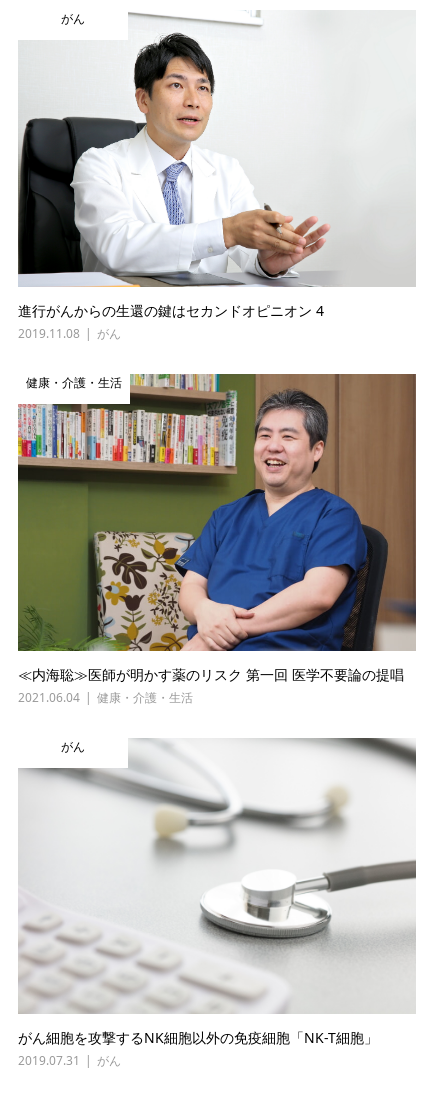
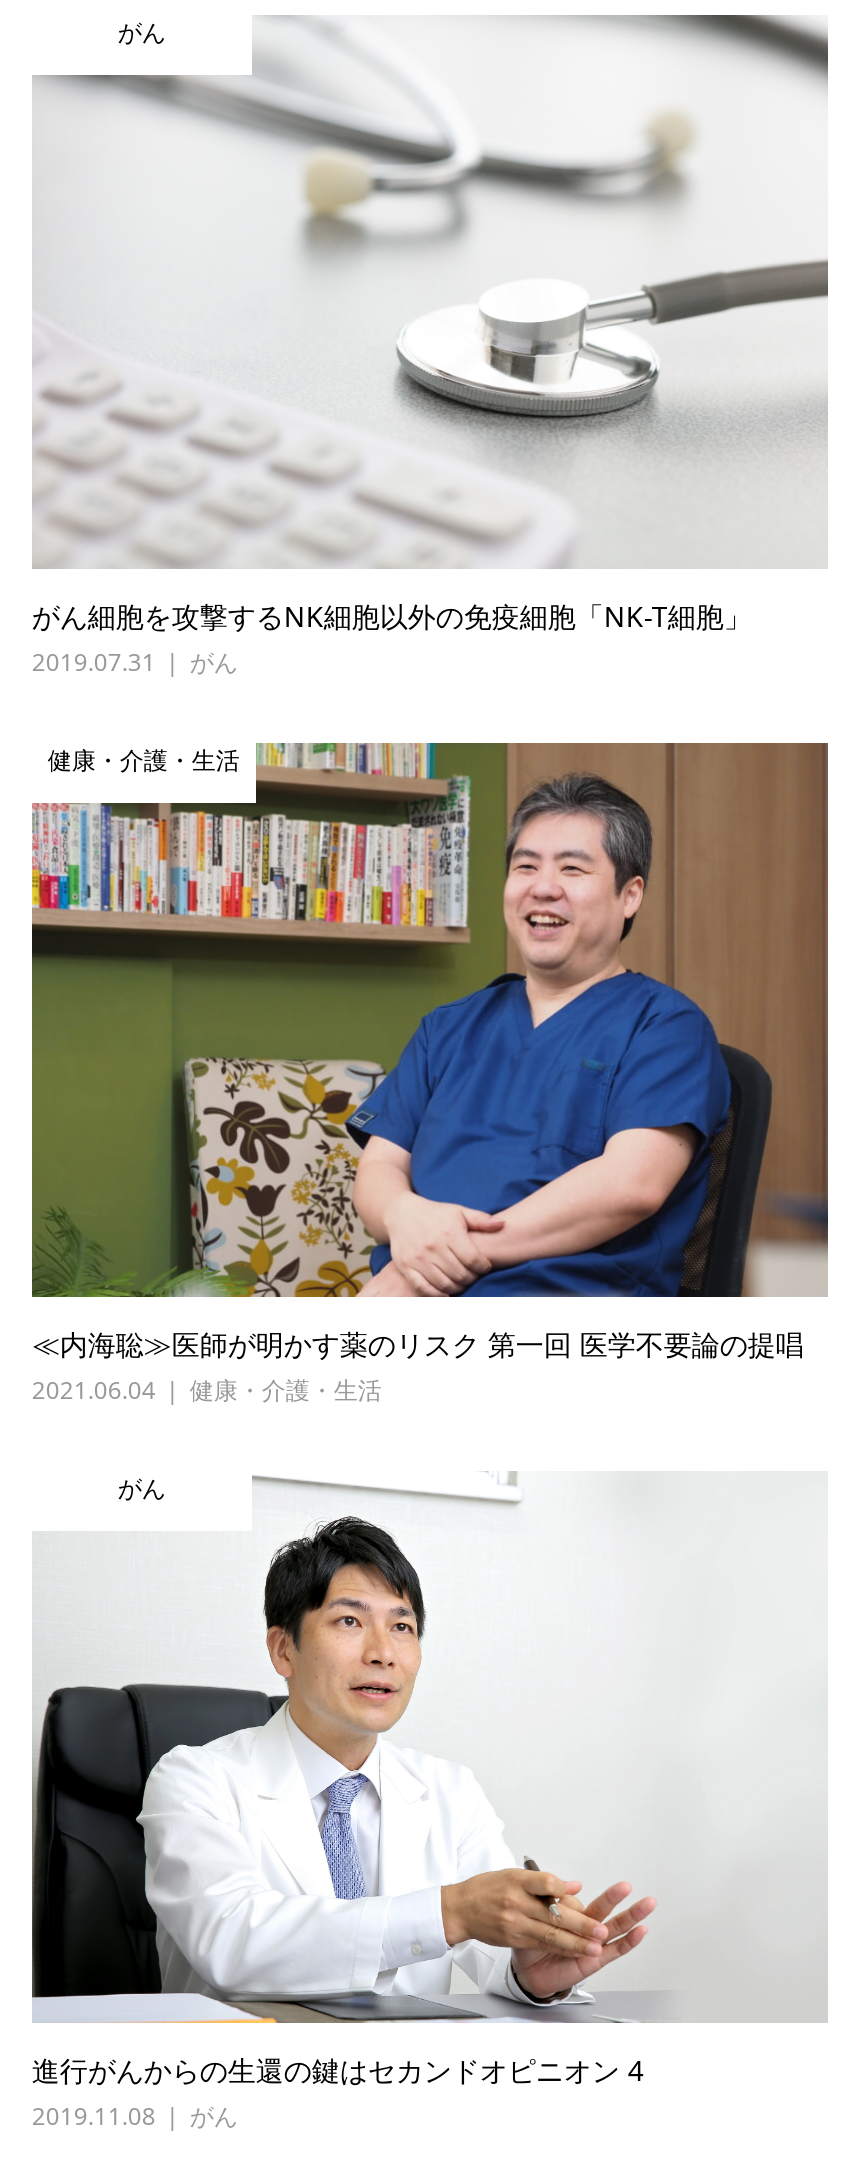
moved down: [image] | 進行がんからの生還の鍵はセカンドオピニオン 4 | 2019.11.08

moved up: [image] | がん細胞を攻撃するNK細胞以外の免疫細胞「NK-T細胞」 | 2019.07.31
